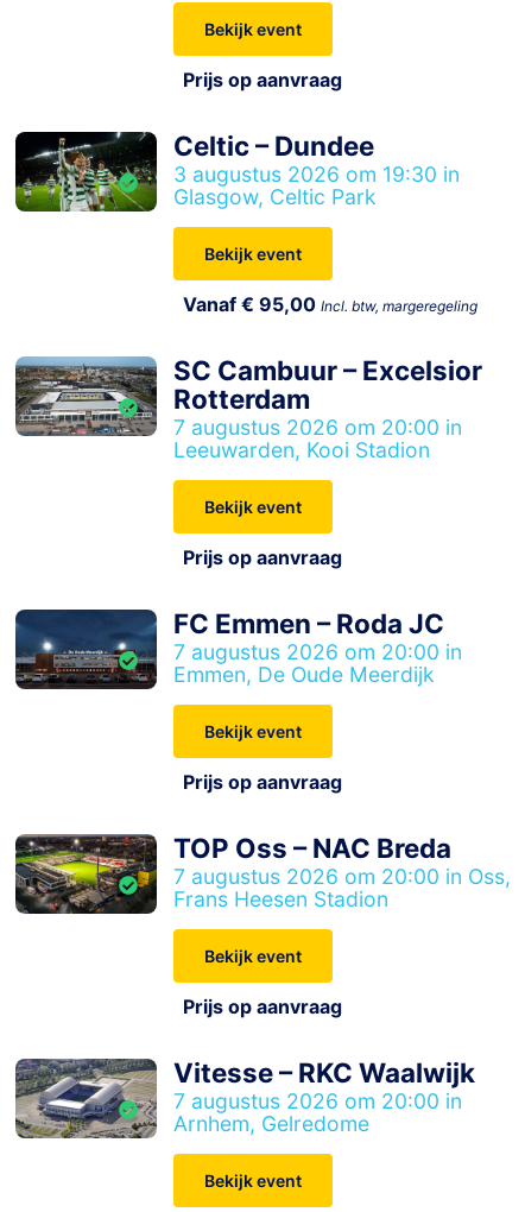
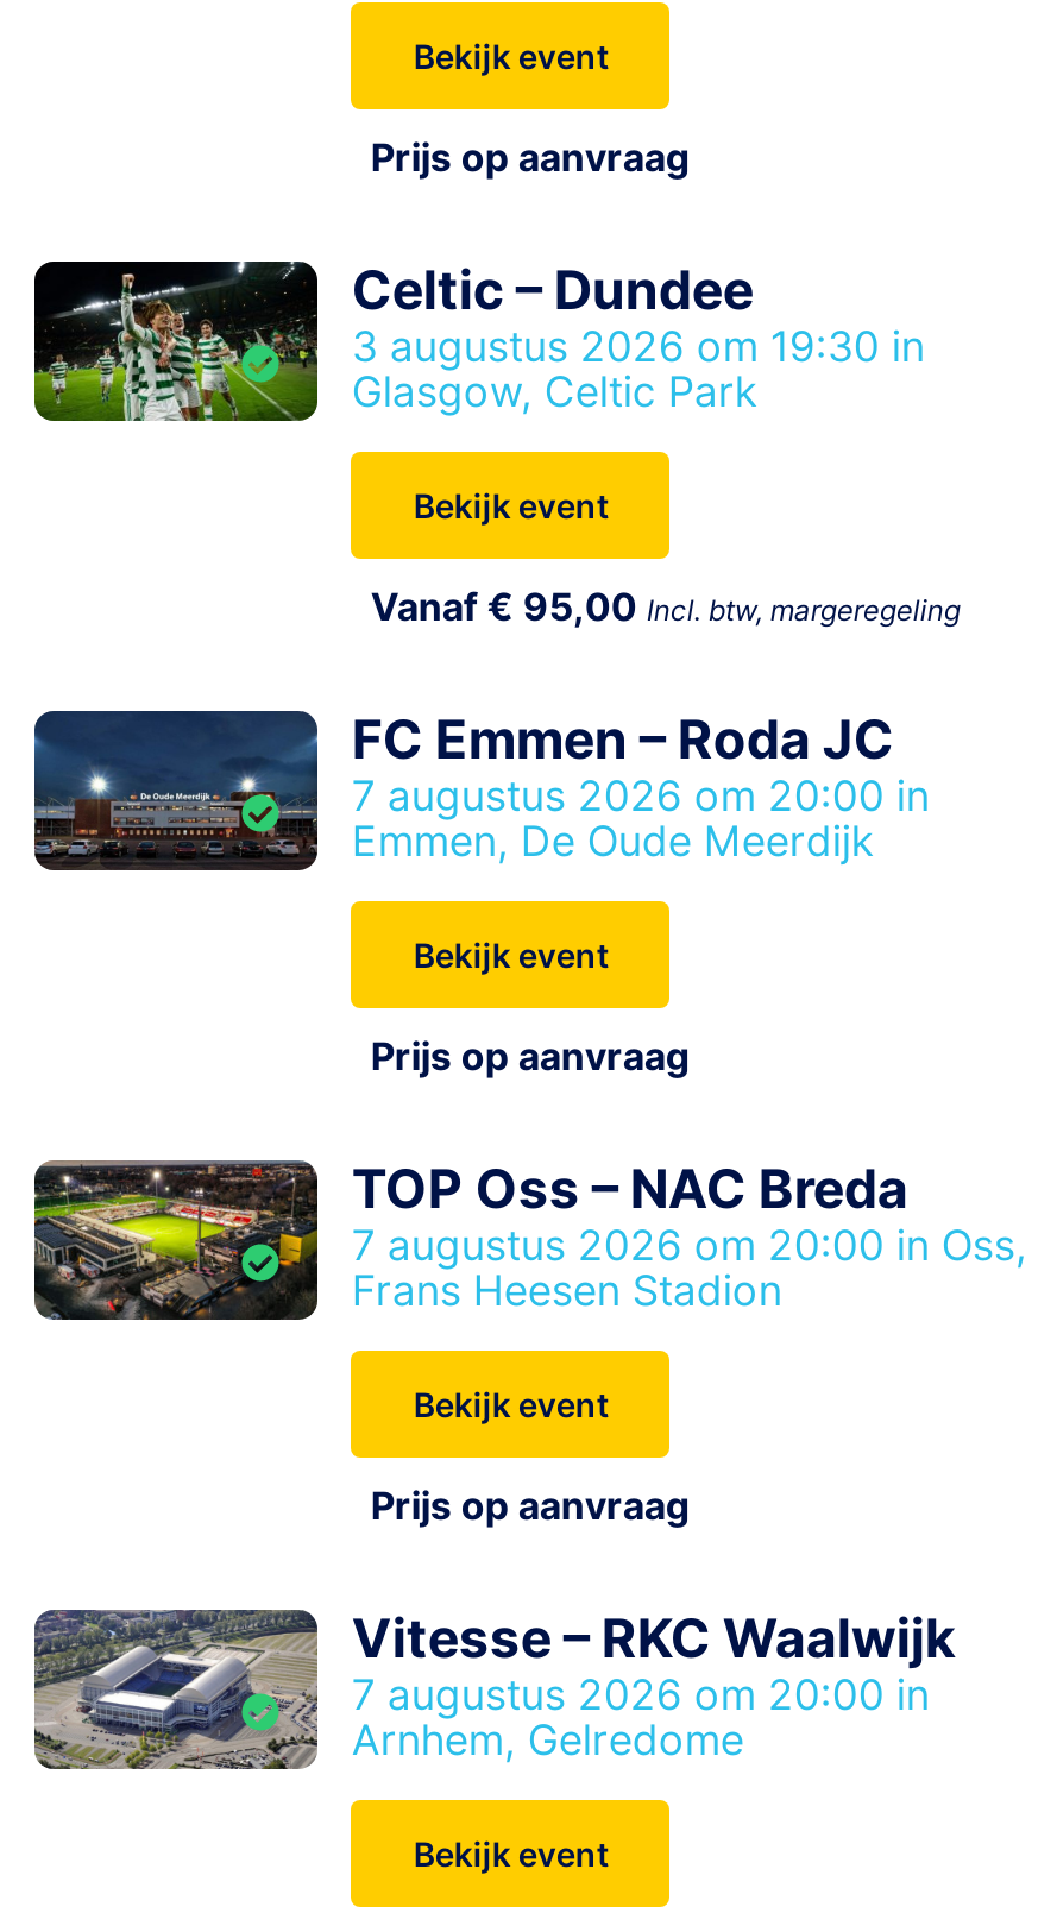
- [image]
- SC Cambuur – Excelsior
- Rotterdam
- 7 augustus 2026 om 20:00 in
- Leeuwarden, Kooi Stadion
- Bekijk event
- Prijs op aanvraag
